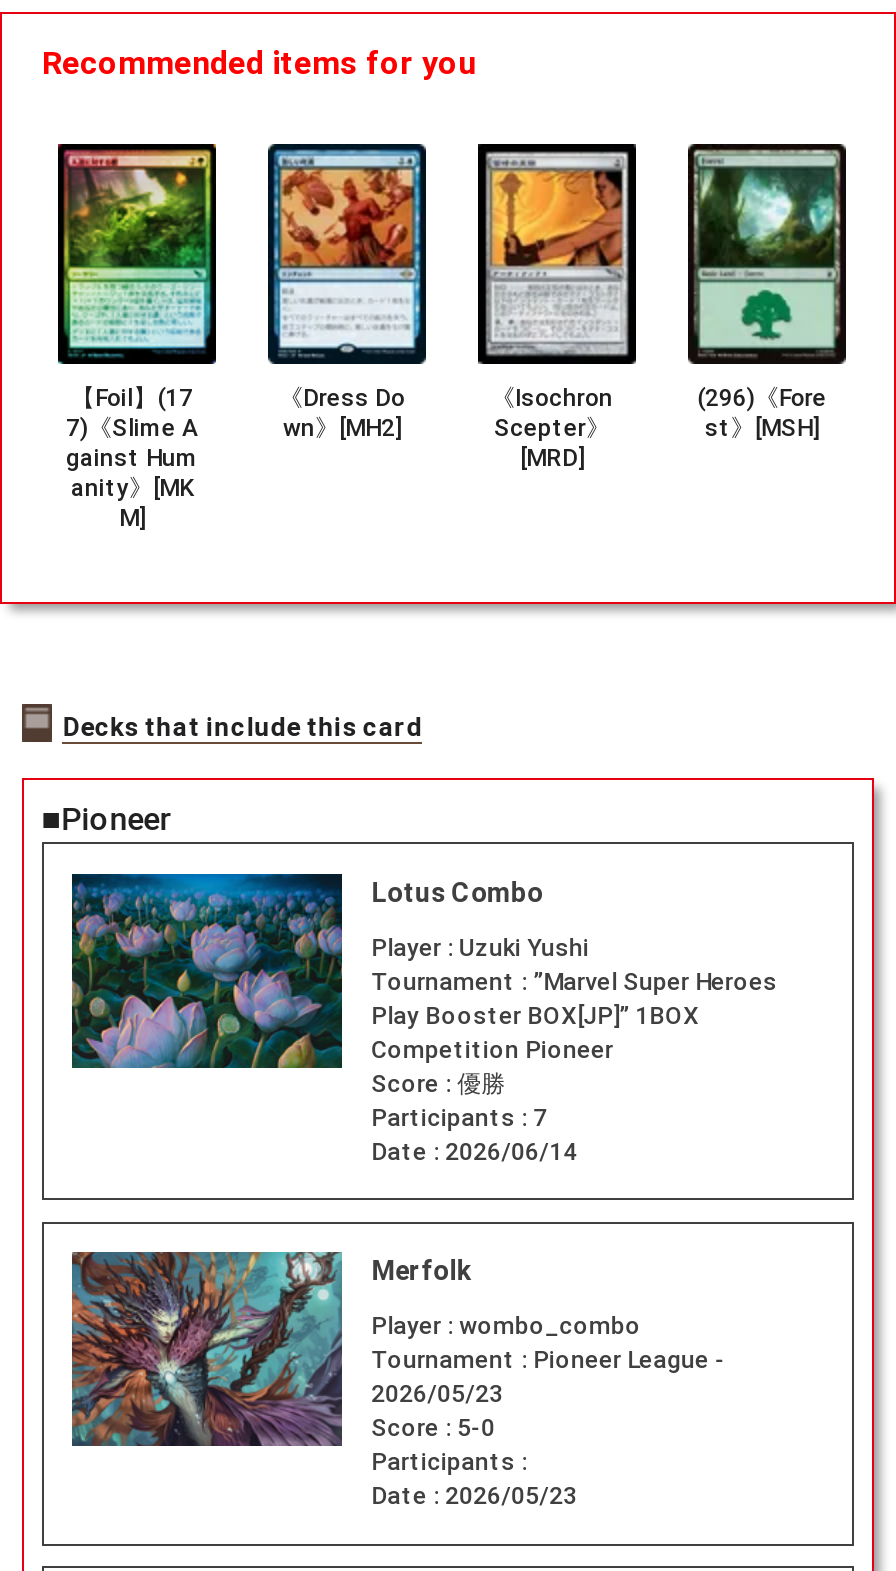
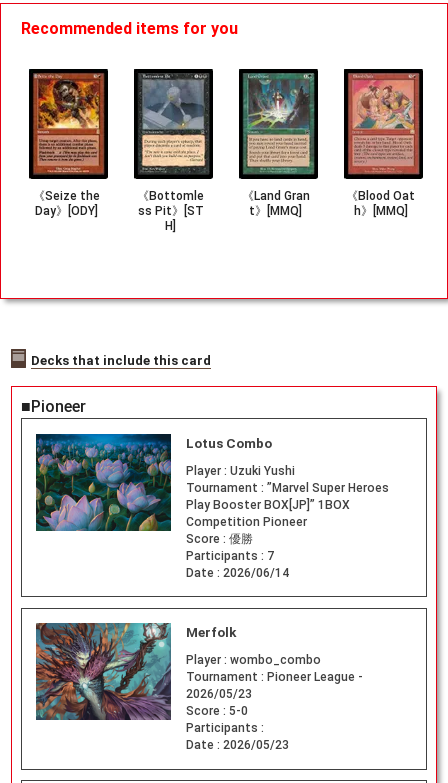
- [image]
- 【Foil】(17
- 7)《Slime A
- gainst Hum
- anity》[MK
- M]
+ [image]
+ 《Seize the
+ Day》[ODY]

- [image]
- 《Dress Do
- wn》[MH2]
+ [image]
+ 《Bottomle
+ ss Pit》[ST
+ H]

- [image]
- 《Isochron
- Scepter》
- [MRD]
+ [image]
+ 《Land Gran
+ t》[MMQ]

- [image]
- (296)《Fore
- st》[MSH]
+ [image]
+ 《Blood Oat
+ h》[MMQ]
